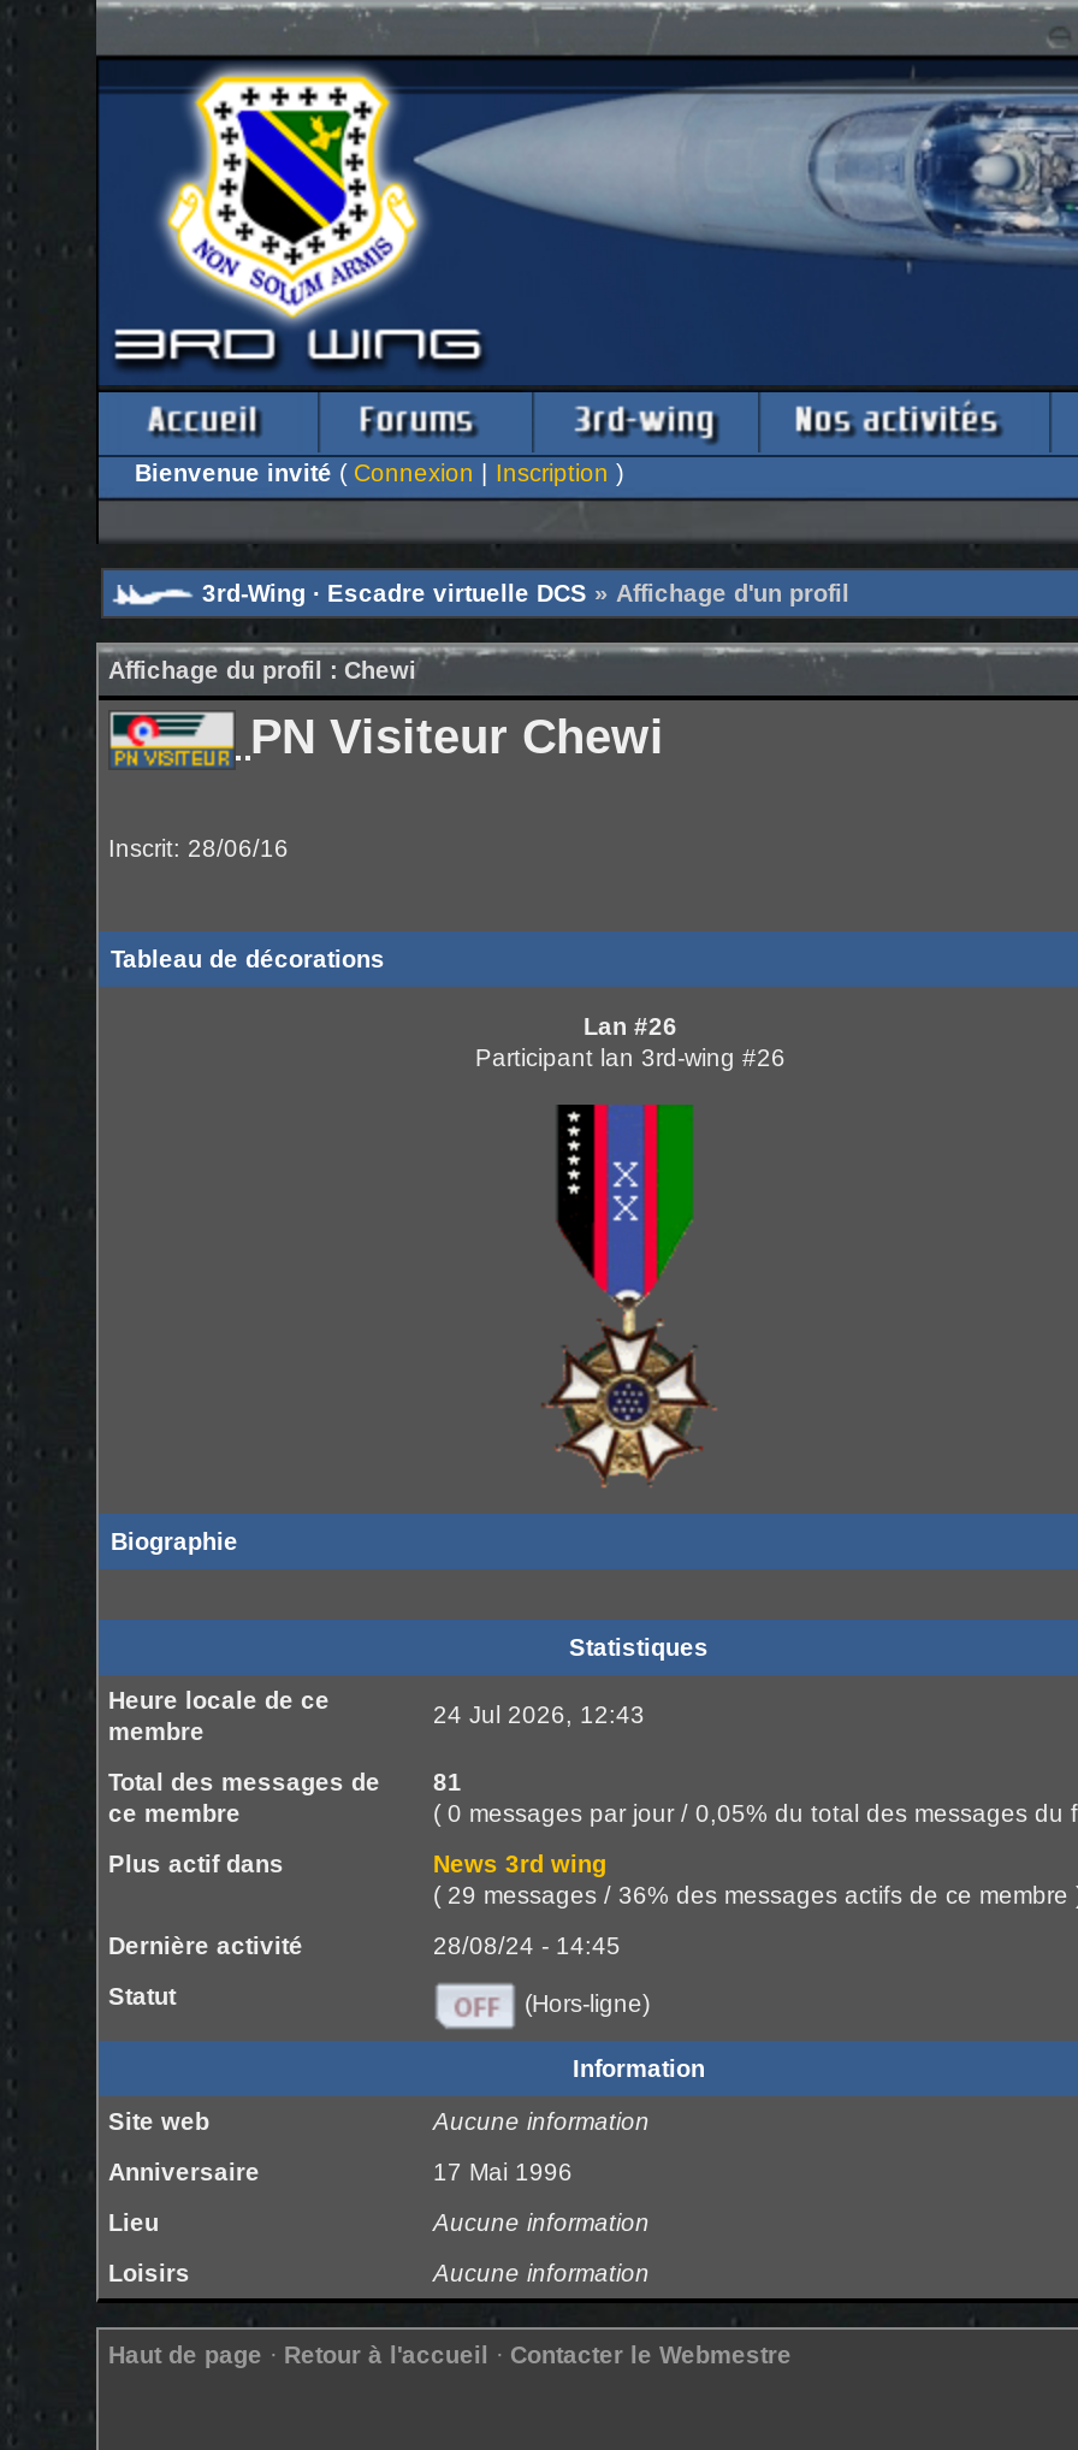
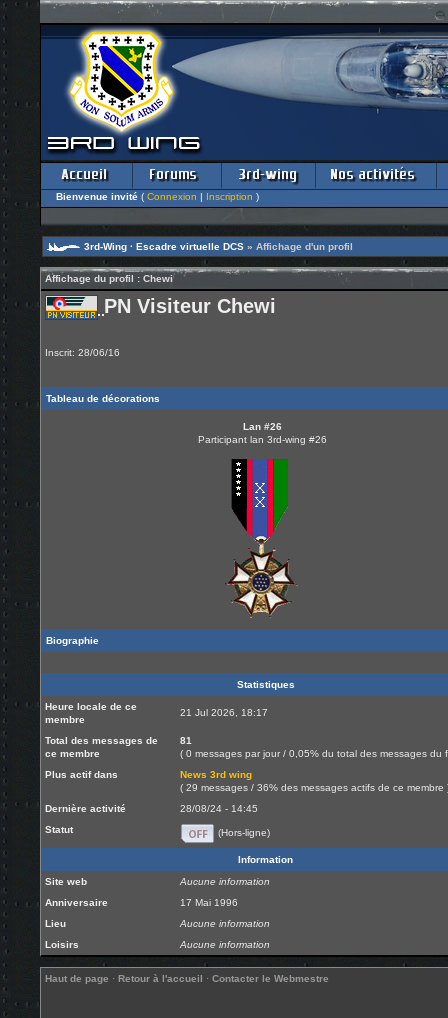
- 24 Jul 2026, 12:43
+ 21 Jul 2026, 18:17
